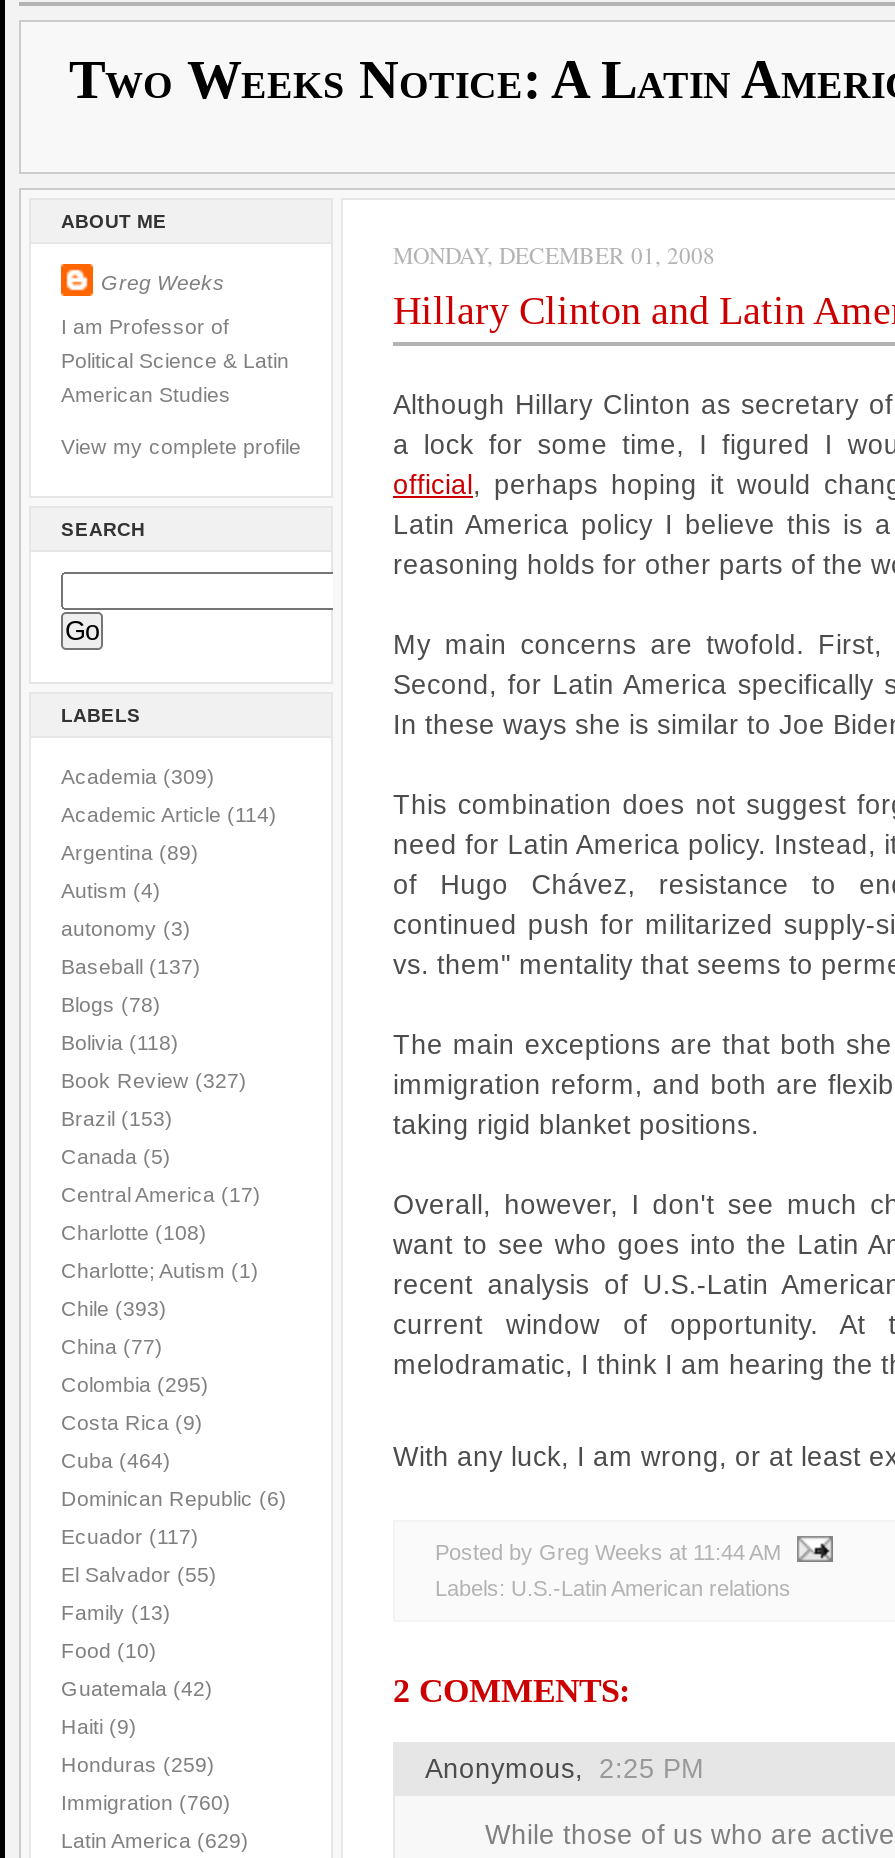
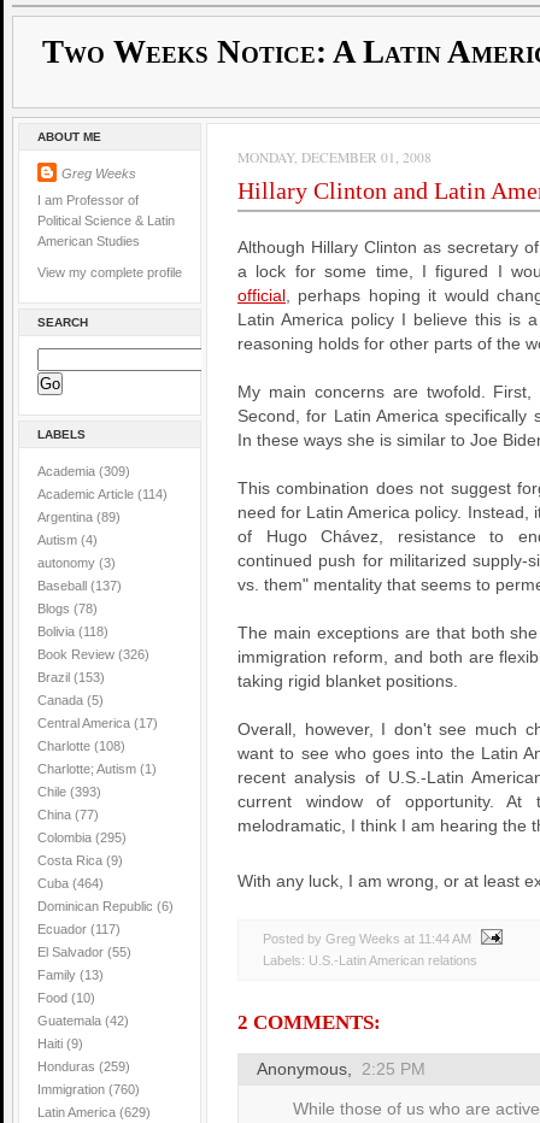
- Book Review (327)
+ Book Review (326)
